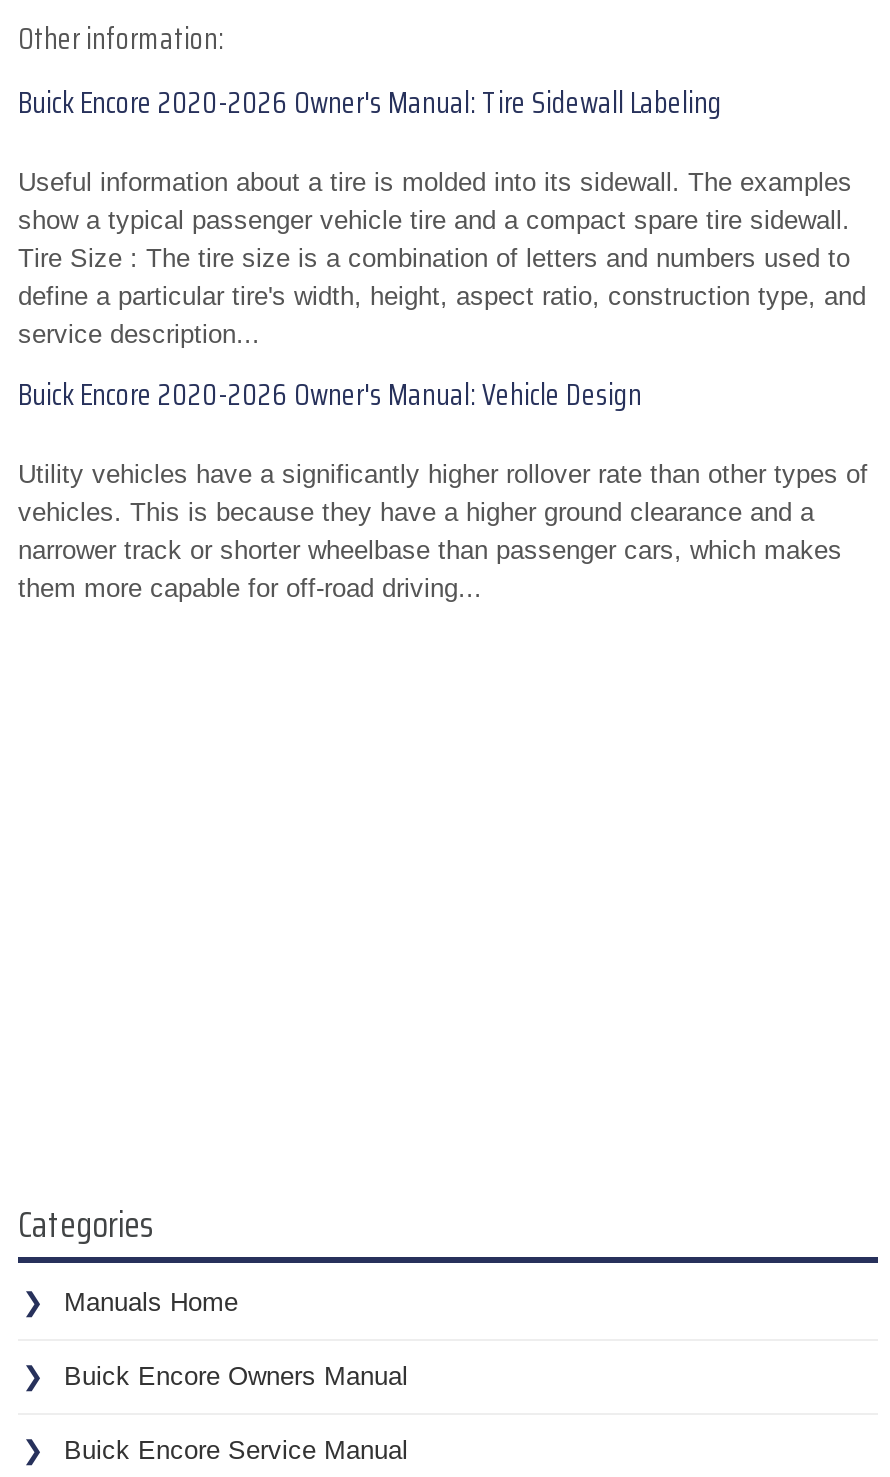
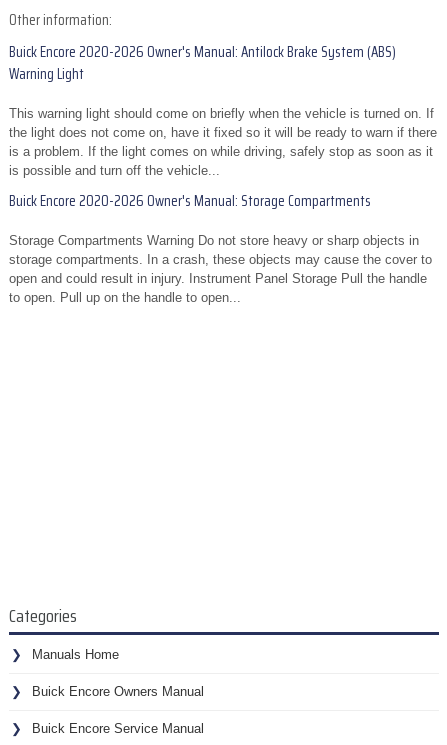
- Buick Encore 2020-2026 Owner's Manual: Tire Sidewall Labeling
+ Buick Encore 2020-2026 Owner's Manual: Antilock Brake System (ABS)
+ Warning Light

- Useful information about a tire is molded into its sidewall. The examples
- show a typical passenger vehicle tire and a compact spare tire sidewall.
- Tire Size : The tire size is a combination of letters and numbers used to
- define a particular tire's width, height, aspect ratio, construction type, and
- service description...
+ This warning light should come on briefly when the vehicle is turned on. If
+ the light does not come on, have it fixed so it will be ready to warn if there
+ is a problem. If the light comes on while driving, safely stop as soon as it
+ is possible and turn off the vehicle...

- Buick Encore 2020-2026 Owner's Manual: Vehicle Design
+ Buick Encore 2020-2026 Owner's Manual: Storage Compartments

- Utility vehicles have a significantly higher rollover rate than other types of
- vehicles. This is because they have a higher ground clearance and a
- narrower track or shorter wheelbase than passenger cars, which makes
- them more capable for off-road driving...
+ Storage Compartments Warning Do not store heavy or sharp objects in
+ storage compartments. In a crash, these objects may cause the cover to
+ open and could result in injury. Instrument Panel Storage Pull the handle
+ to open. Pull up on the handle to open...
